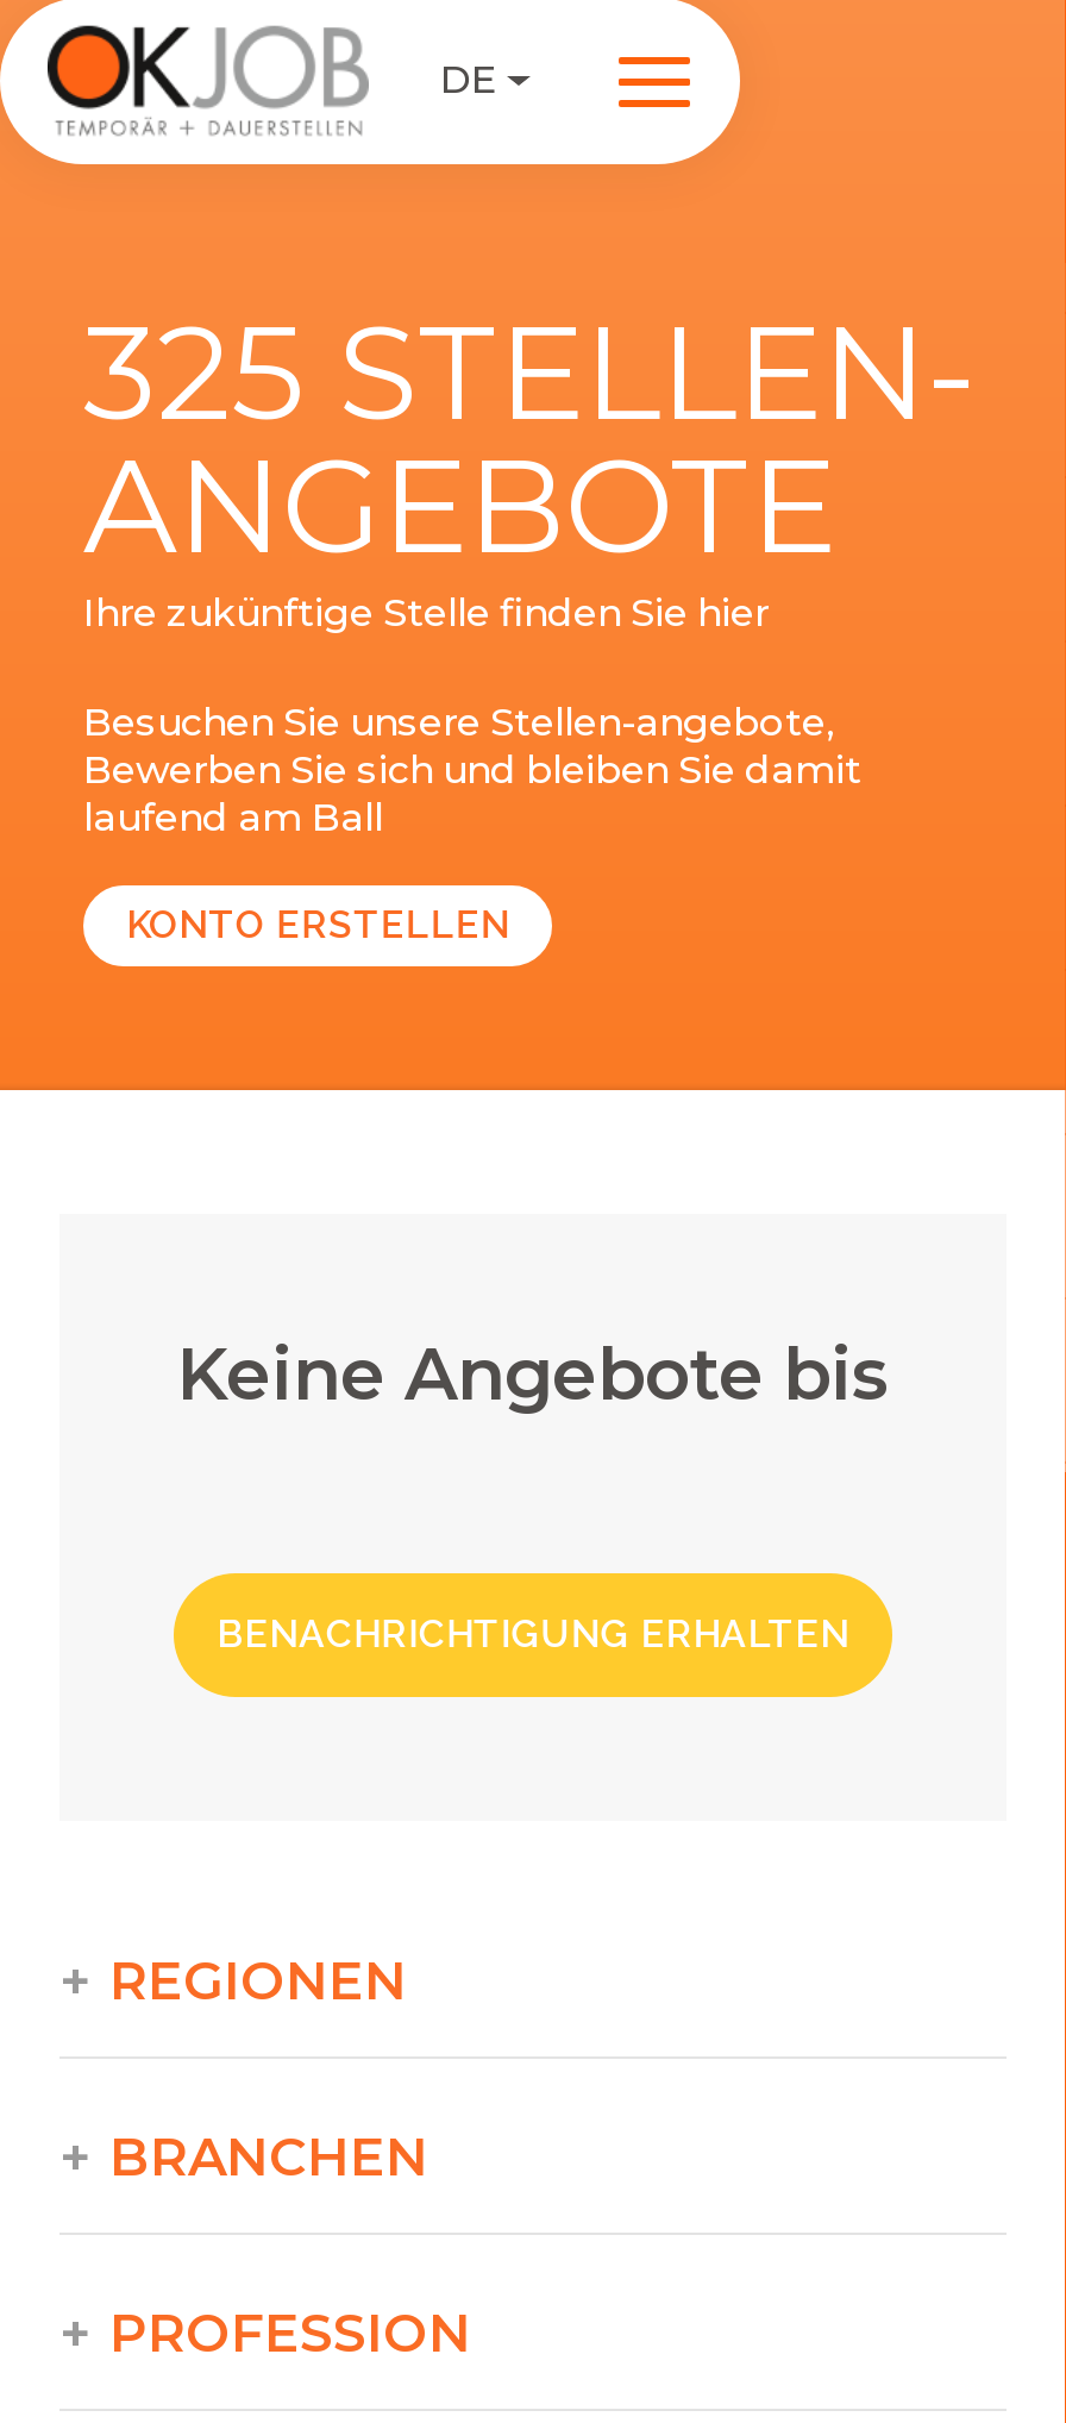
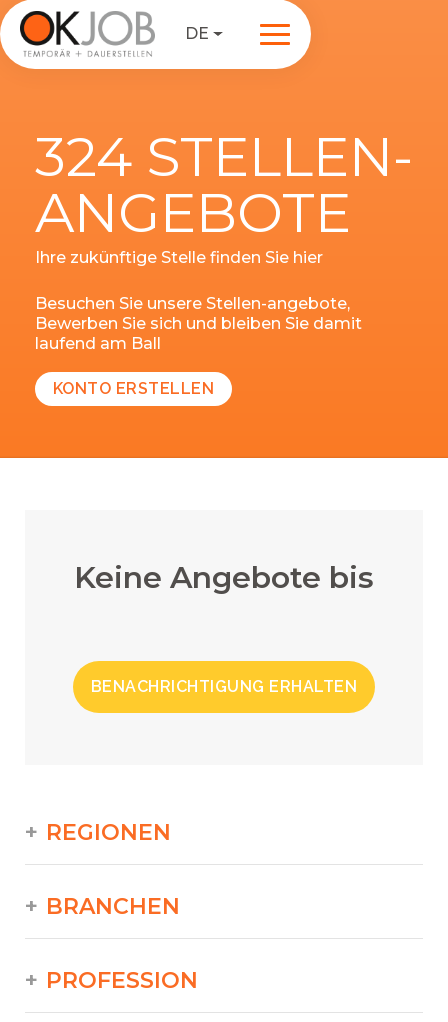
- 325 STELLEN-
+ 324 STELLEN-
